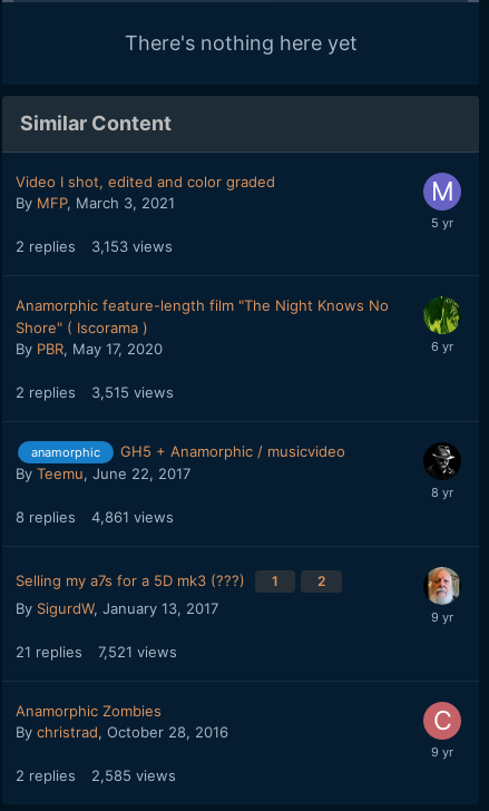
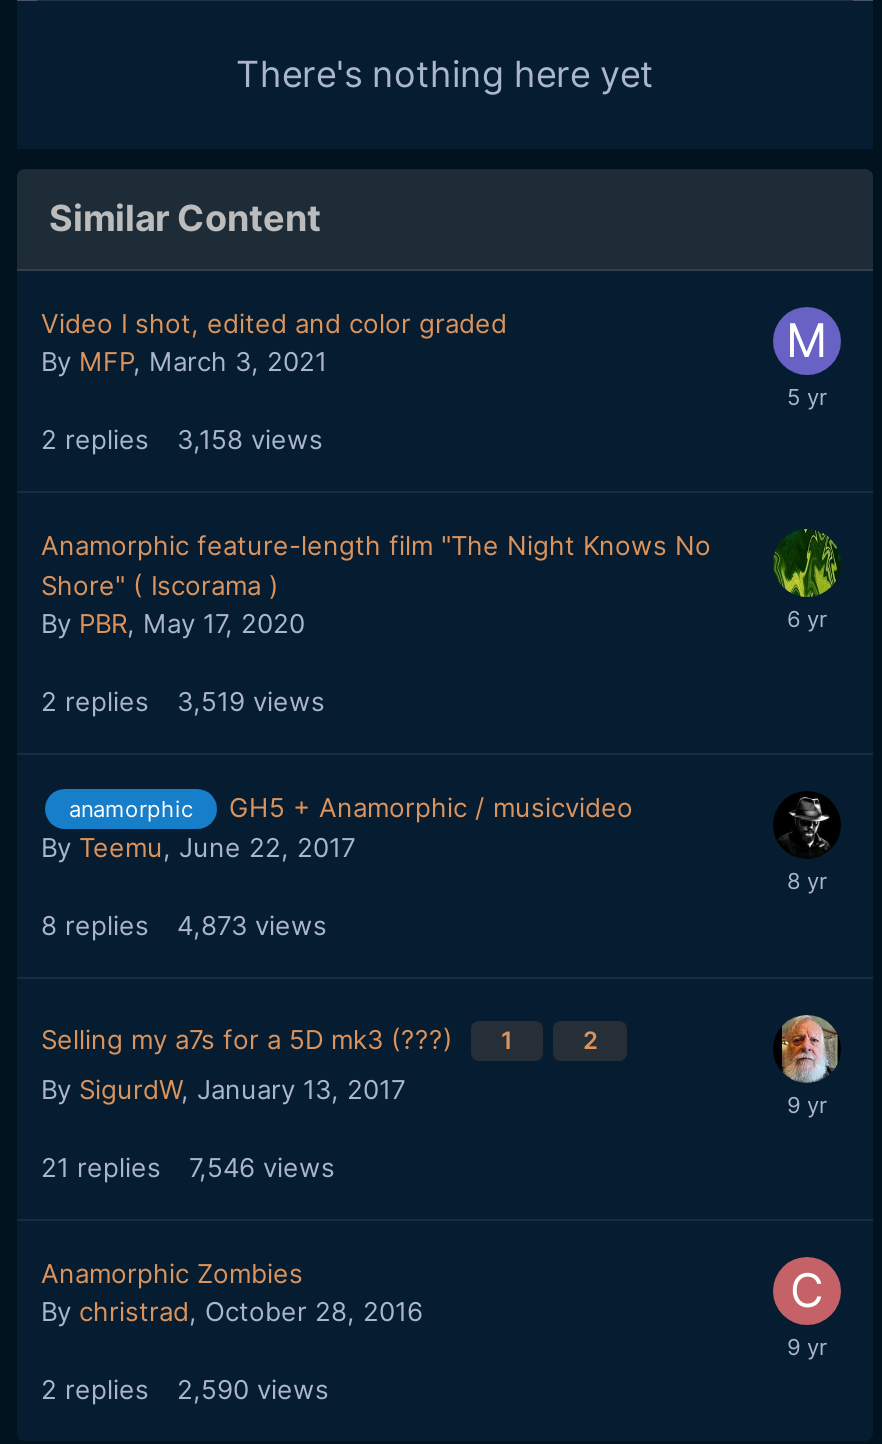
- 2 replies 3,153 views
+ 2 replies 3,158 views

- 2 replies 3,515 views
+ 2 replies 3,519 views

- 8 replies 4,861 views
+ 8 replies 4,873 views

- 21 replies 7,521 views
+ 21 replies 7,546 views

- 2 replies 2,585 views
+ 2 replies 2,590 views
